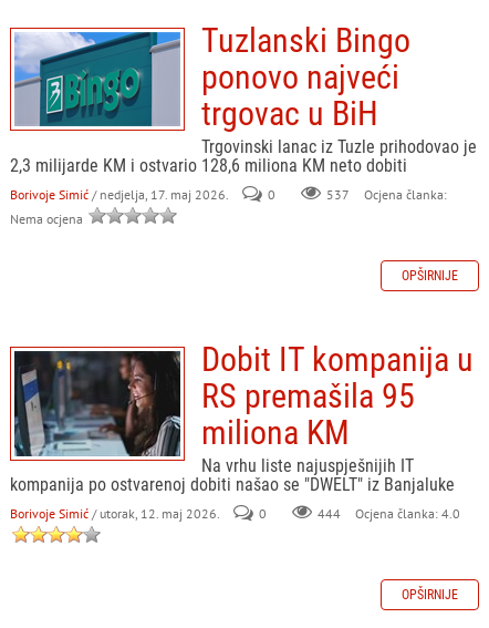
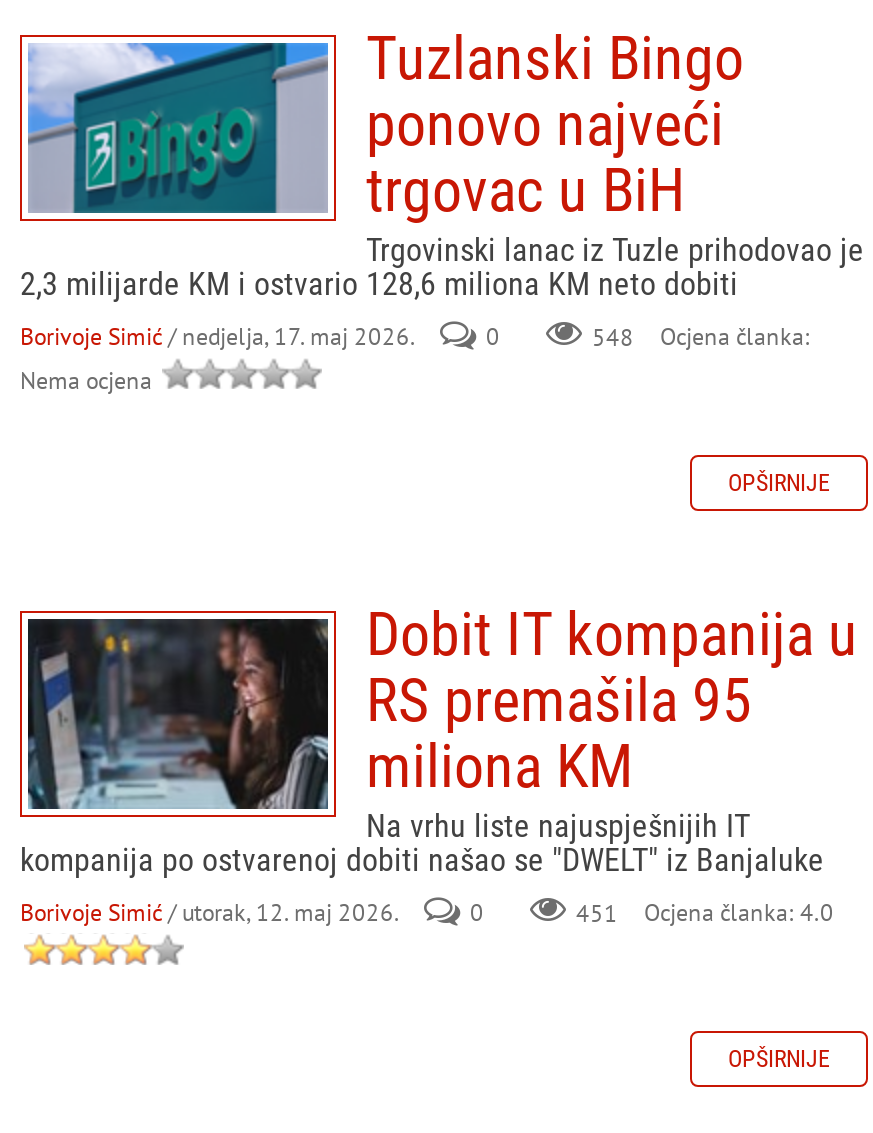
- 537 Ocjena članka:
+ 548 Ocjena članka:

- 444 Ocjena članka: 4.0
+ 451 Ocjena članka: 4.0
